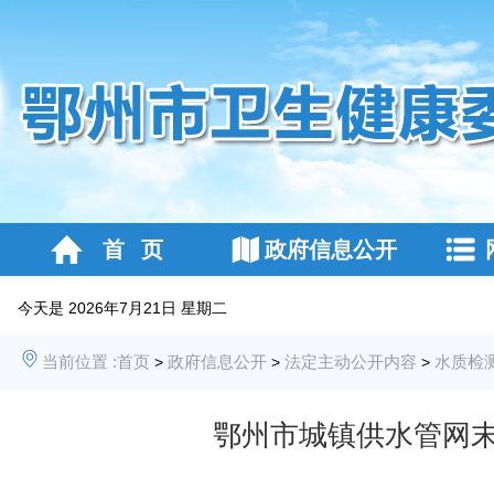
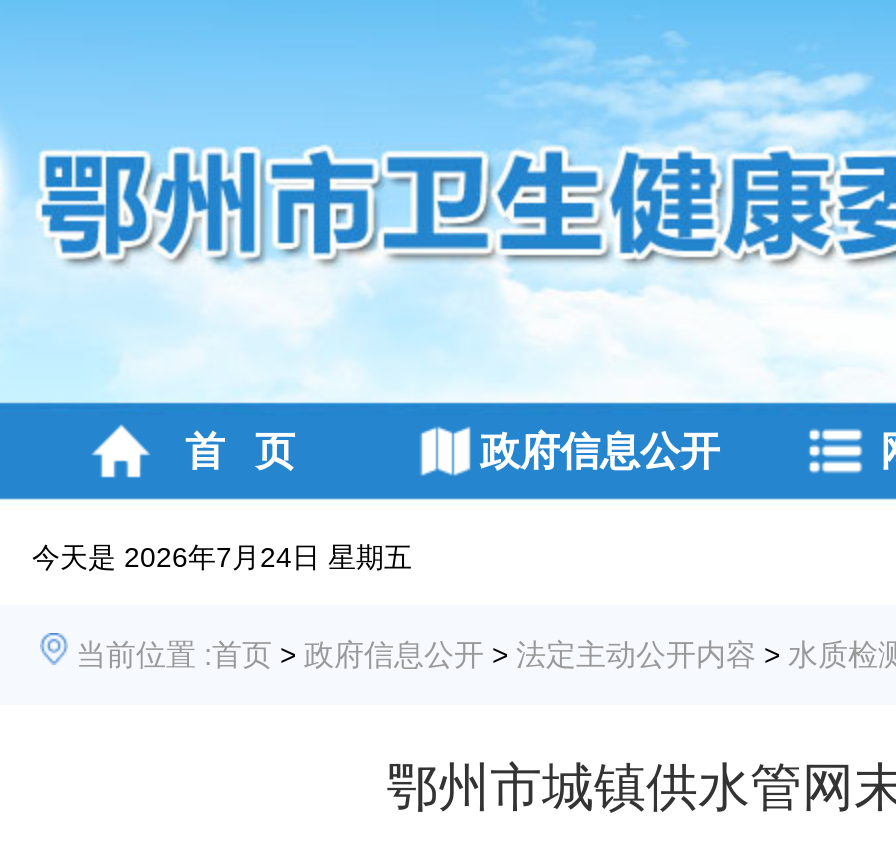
- 今天是2026年7月21日 星期二
+ 今天是2026年7月24日 星期五
